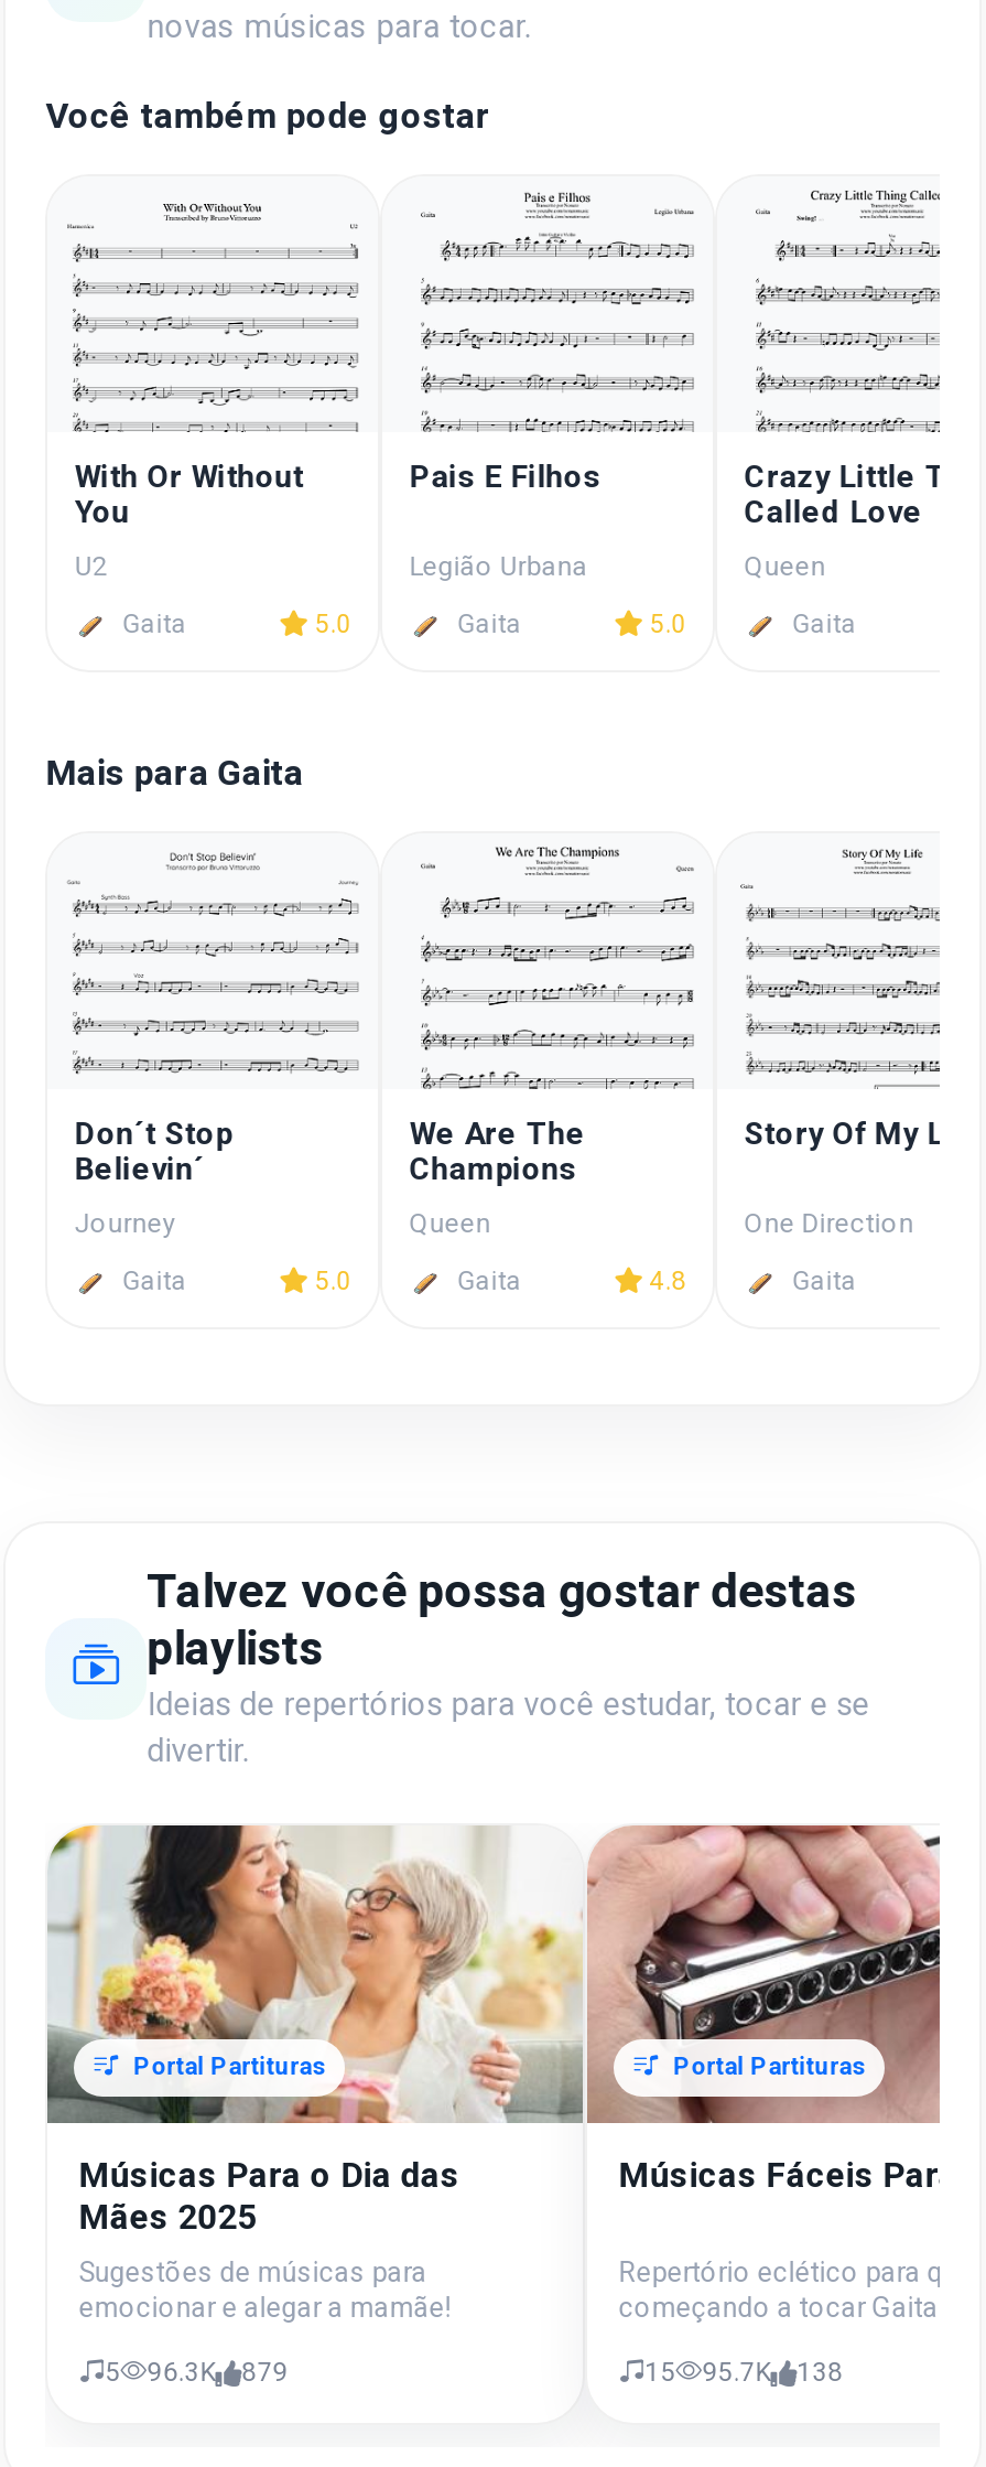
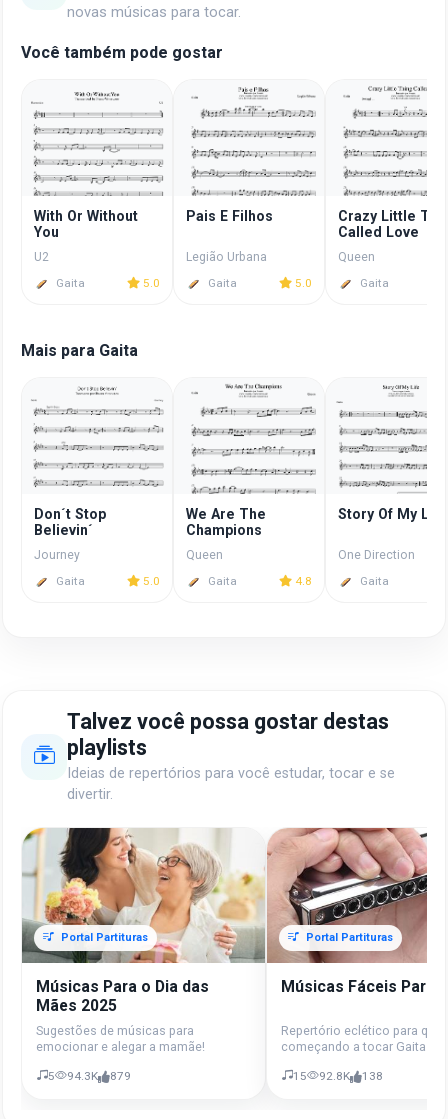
- 5 96.3K 879
+ 5 94.3K 879

- 95.7K
+ 92.8K
